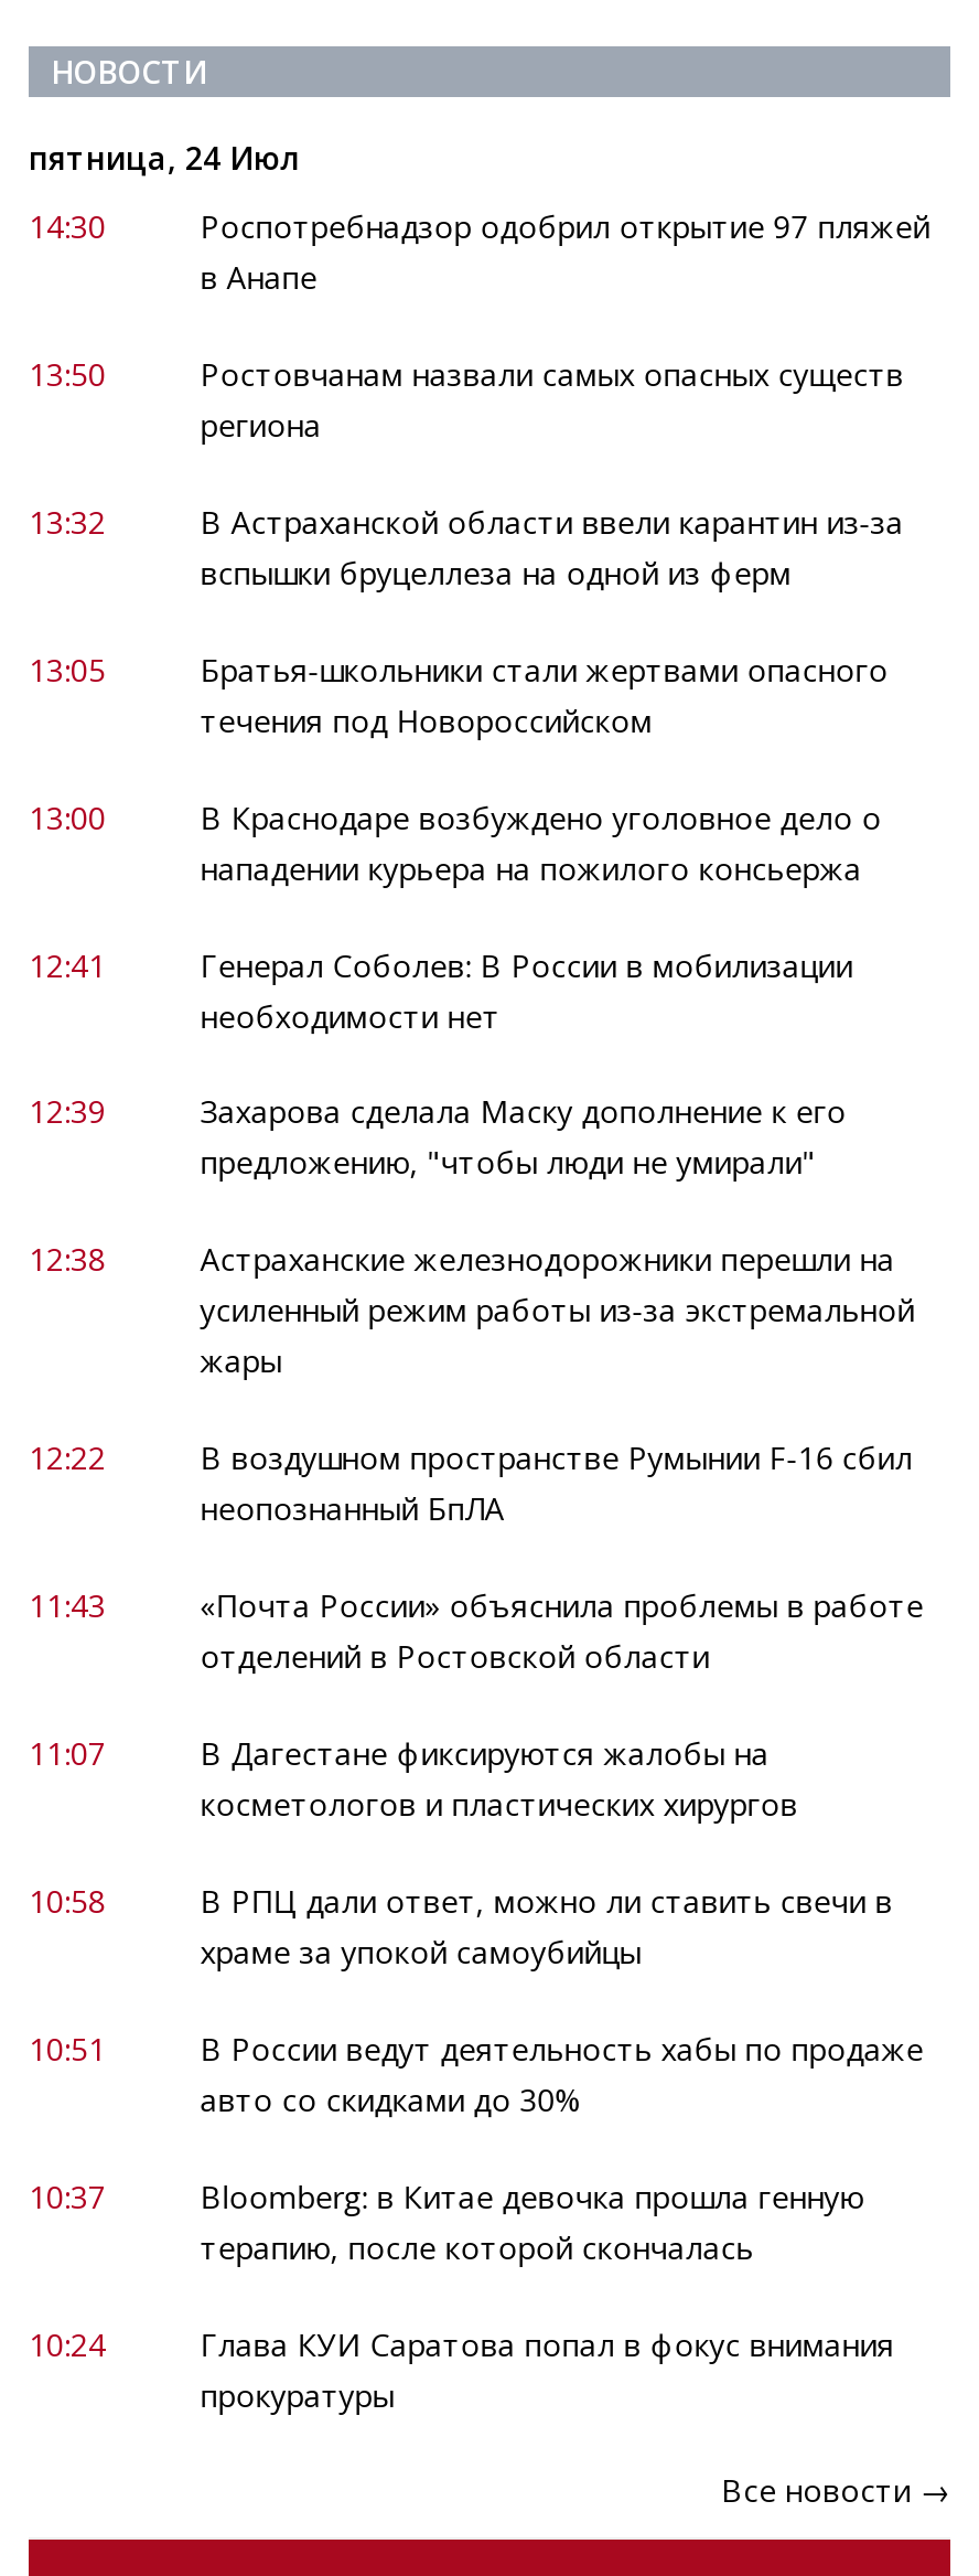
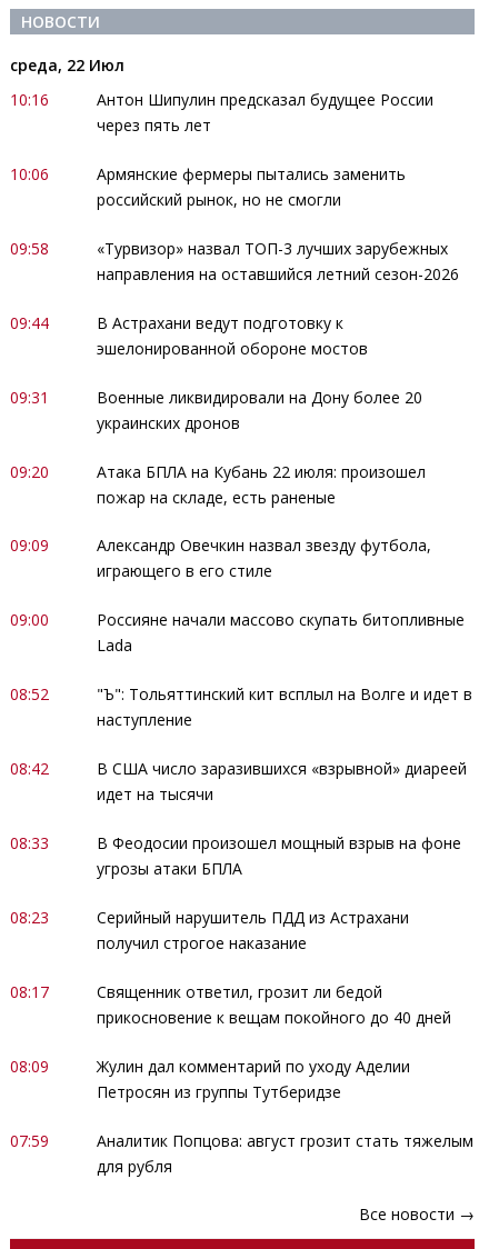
- пятница, 24 Июл
+ среда, 22 Июл

- 14:30
- Роспотребнадзор одобрил открытие 97 пляжей
- в Анапе
+ 10:16
+ Антон Шипулин предсказал будущее России
+ через пять лет

- 13:50
- Ростовчанам назвали самых опасных существ
- региона
+ 10:06
+ Армянские фермеры пытались заменить
+ российский рынок, но не смогли

- 13:32
- В Астраханской области ввели карантин из-за
- вспышки бруцеллеза на одной из ферм
+ 09:58
+ «Турвизор» назвал ТОП-3 лучших зарубежных
+ направления на оставшийся летний сезон-2026

- 13:05
- Братья-школьники стали жертвами опасного
- течения под Новороссийском
+ 09:44
+ В Астрахани ведут подготовку к
+ эшелонированной обороне мостов

- 13:00
- В Краснодаре возбуждено уголовное дело о
- нападении курьера на пожилого консьержа
+ 09:31
+ Военные ликвидировали на Дону более 20
+ украинских дронов

- 12:41
- Генерал Соболев: В России в мобилизации
- необходимости нет
+ 09:20
+ Атака БПЛА на Кубань 22 июля: произошел
+ пожар на складе, есть раненые

- 12:39
- Захарова сделала Маску дополнение к его
- предложению, "чтобы люди не умирали"
+ 09:09
+ Александр Овечкин назвал звезду футбола,
+ играющего в его стиле

- 12:38
- Астраханские железнодорожники перешли на
- усиленный режим работы из-за экстремальной
- жары
+ 09:00
+ Россияне начали массово скупать битопливные
+ Lada

- 12:22
- В воздушном пространстве Румынии F-16 сбил
- неопознанный БпЛА
+ 08:52
+ "Ъ": Тольяттинский кит всплыл на Волге и идет в
+ наступление

- 11:43
- «Почта России» объяснила проблемы в работе
- отделений в Ростовской области
+ 08:42
+ В США число заразившихся «взрывной» диареей
+ идет на тысячи

- 11:07
- В Дагестане фиксируются жалобы на
- косметологов и пластических хирургов
+ 08:33
+ В Феодосии произошел мощный взрыв на фоне
+ угрозы атаки БПЛА

- 10:58
- В РПЦ дали ответ, можно ли ставить свечи в
- храме за упокой самоубийцы
+ 08:23
+ Серийный нарушитель ПДД из Астрахани
+ получил строгое наказание

- 10:51
- В России ведут деятельность хабы по продаже
- авто со скидками до 30%
+ 08:17
+ Священник ответил, грозит ли бедой
+ прикосновение к вещам покойного до 40 дней

- 10:37
- Bloomberg: в Китае девочка прошла генную
- терапию, после которой скончалась
+ 08:09
+ Жулин дал комментарий по уходу Аделии
+ Петросян из группы Тутберидзе

- 10:24
- Глава КУИ Саратова попал в фокус внимания
- прокуратуры
+ 07:59
+ Аналитик Попцова: август грозит стать тяжелым
+ для рубля
